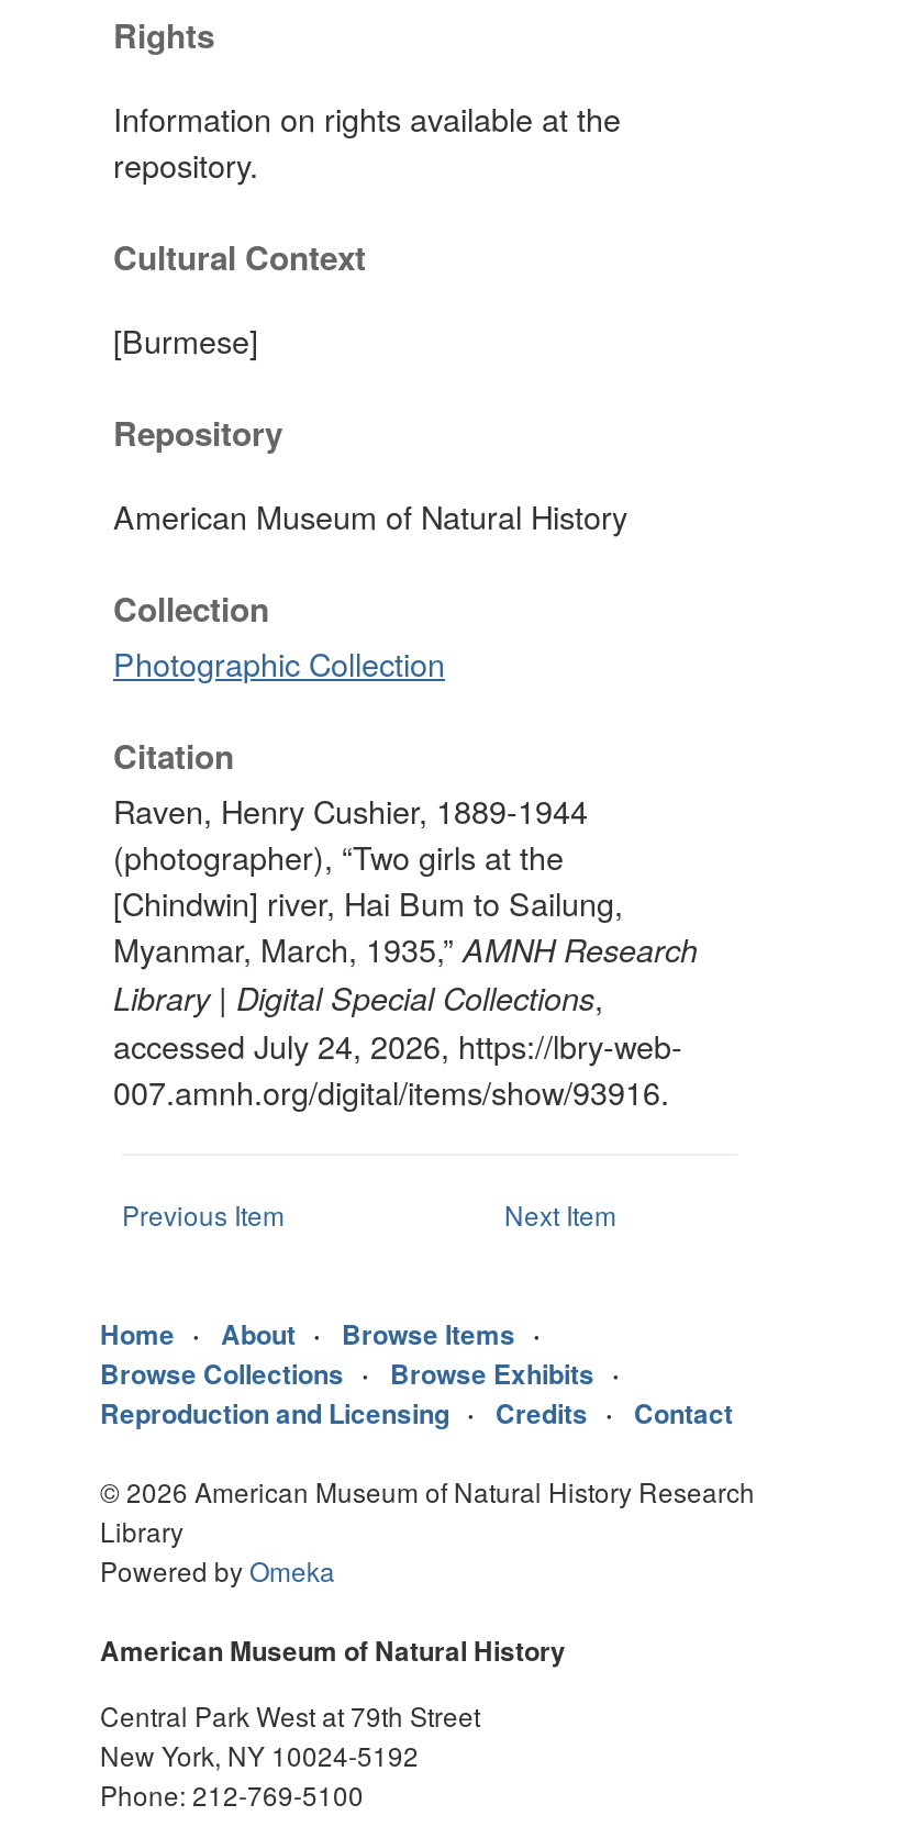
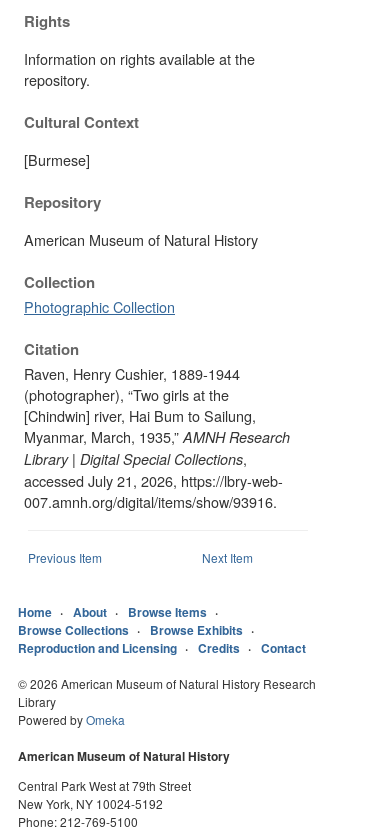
- accessed July 24, 2026, https://lbry-web-
+ accessed July 21, 2026, https://lbry-web-
